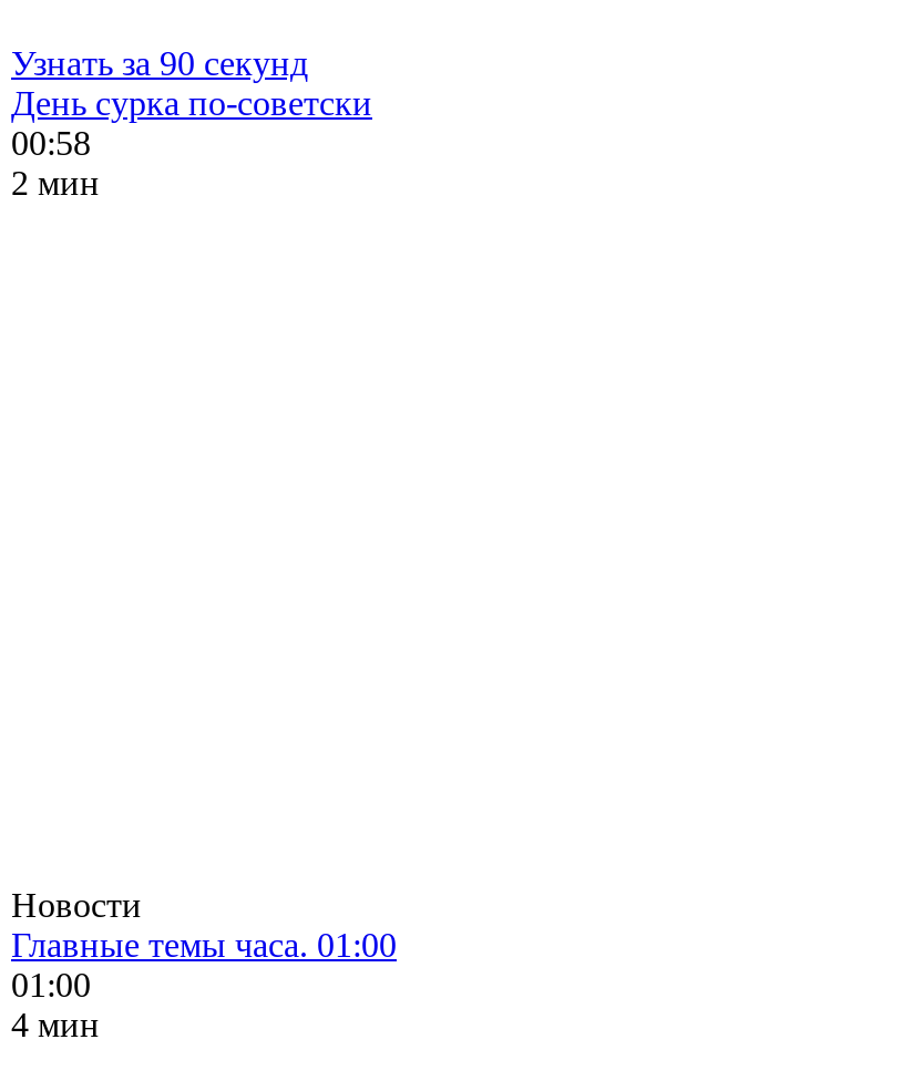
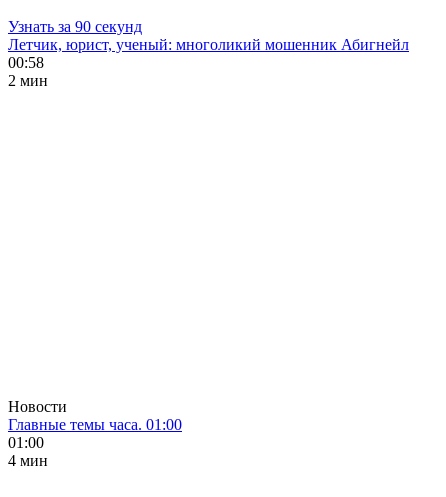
- День сурка по-советски
+ Летчик, юрист, ученый: многоликий мошенник Абигнейл
